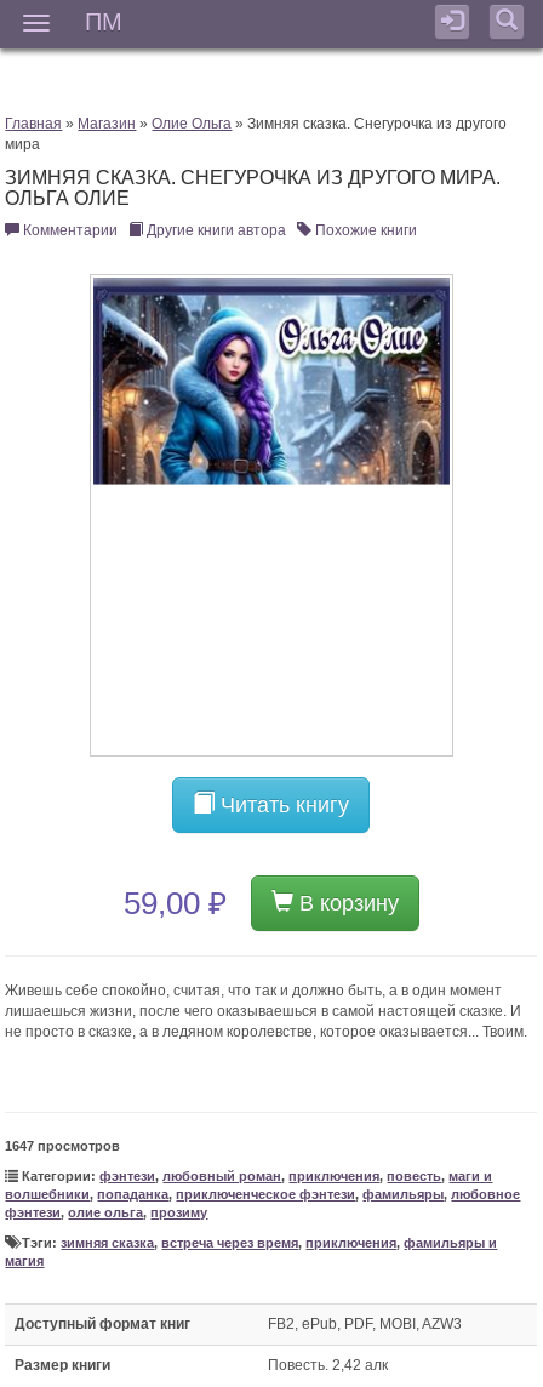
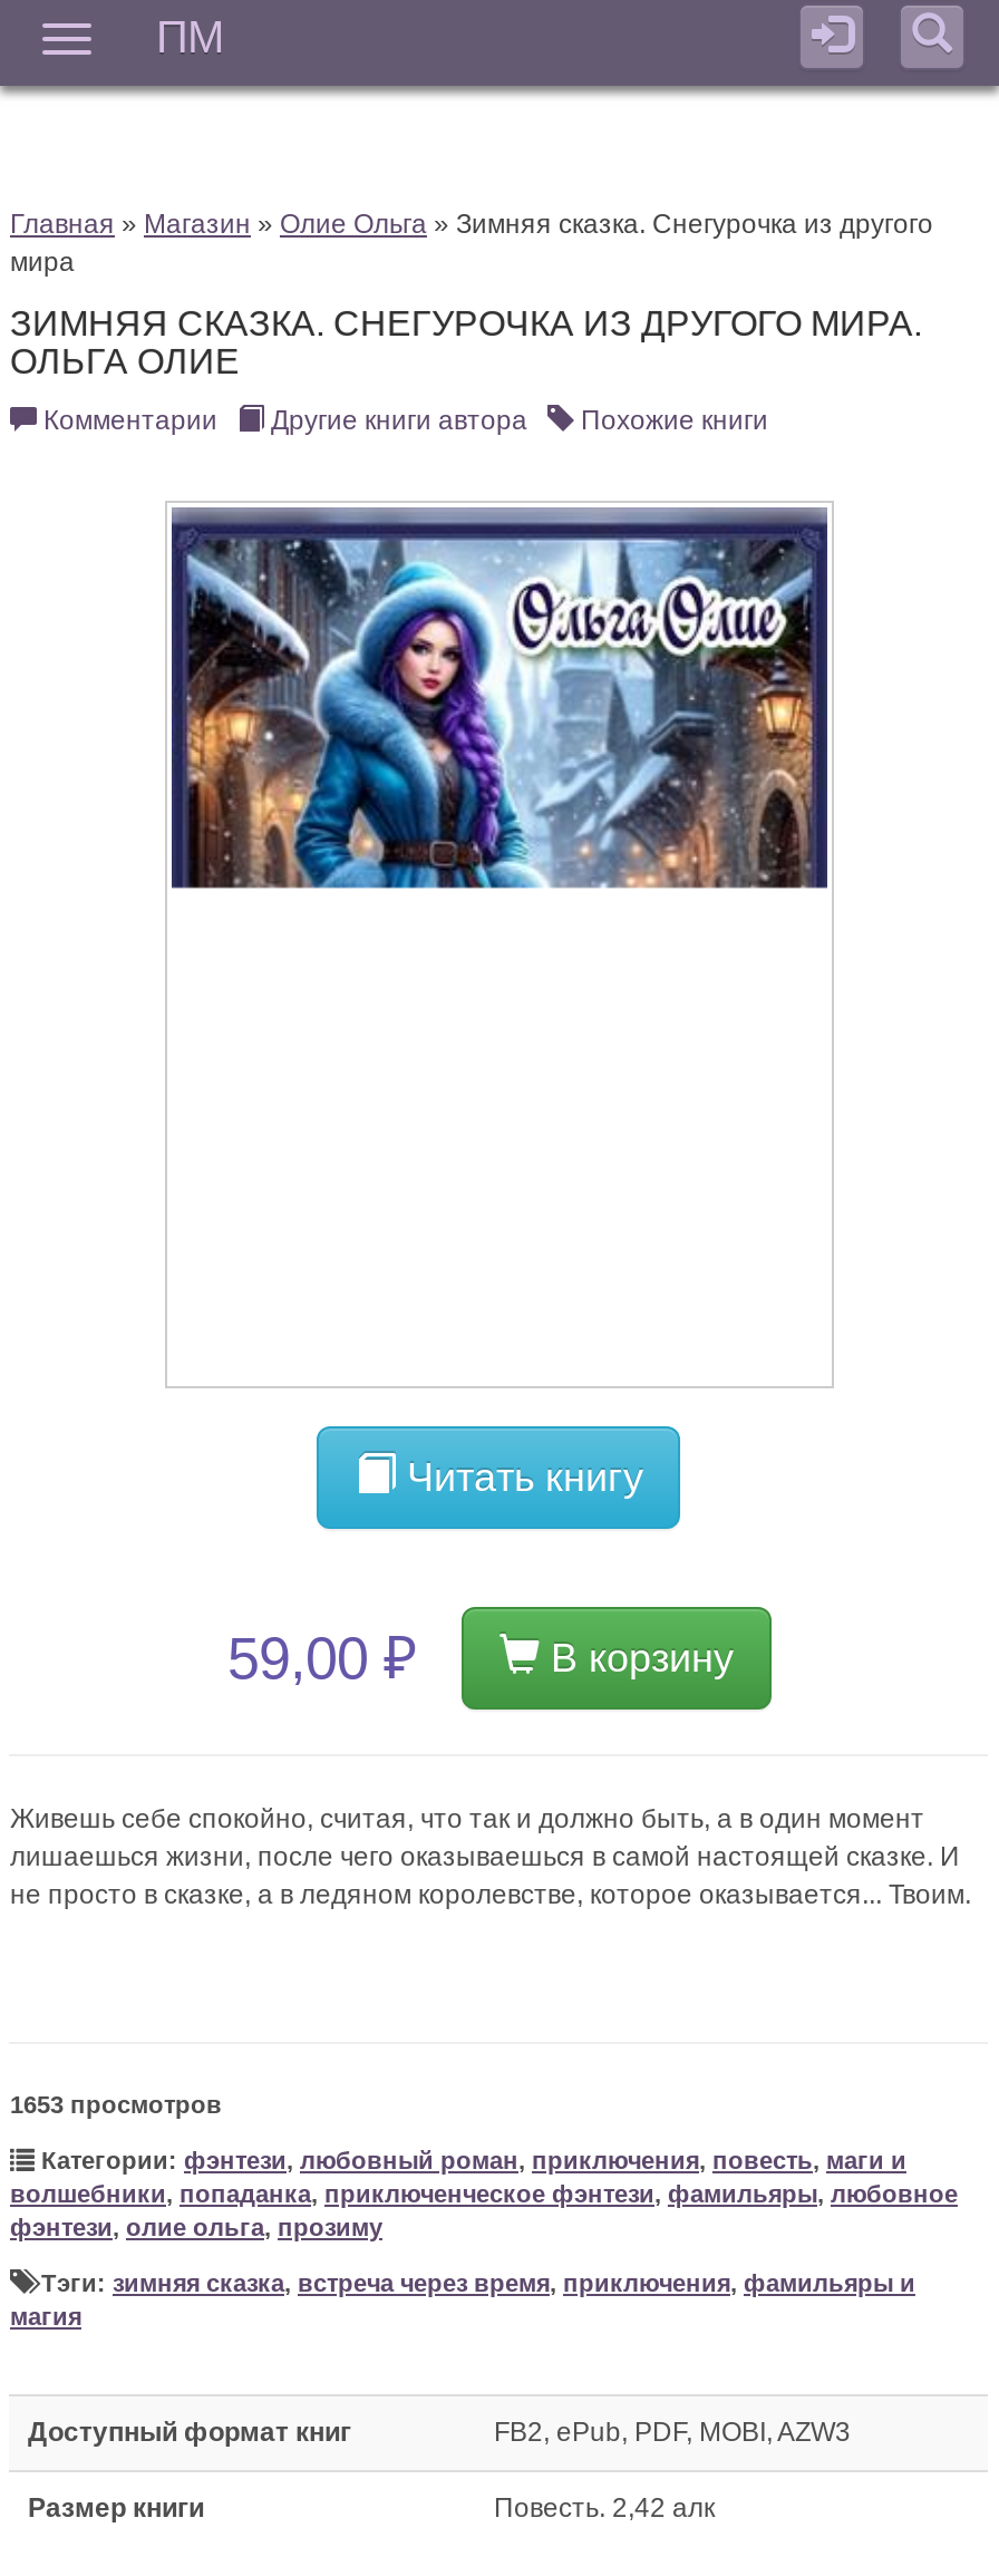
- 1647 просмотров
+ 1653 просмотров
